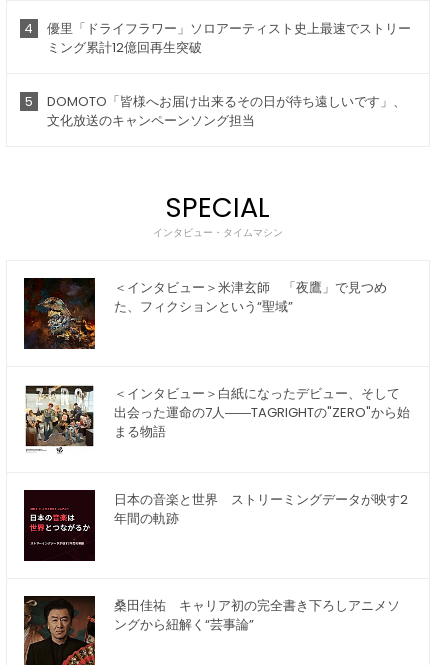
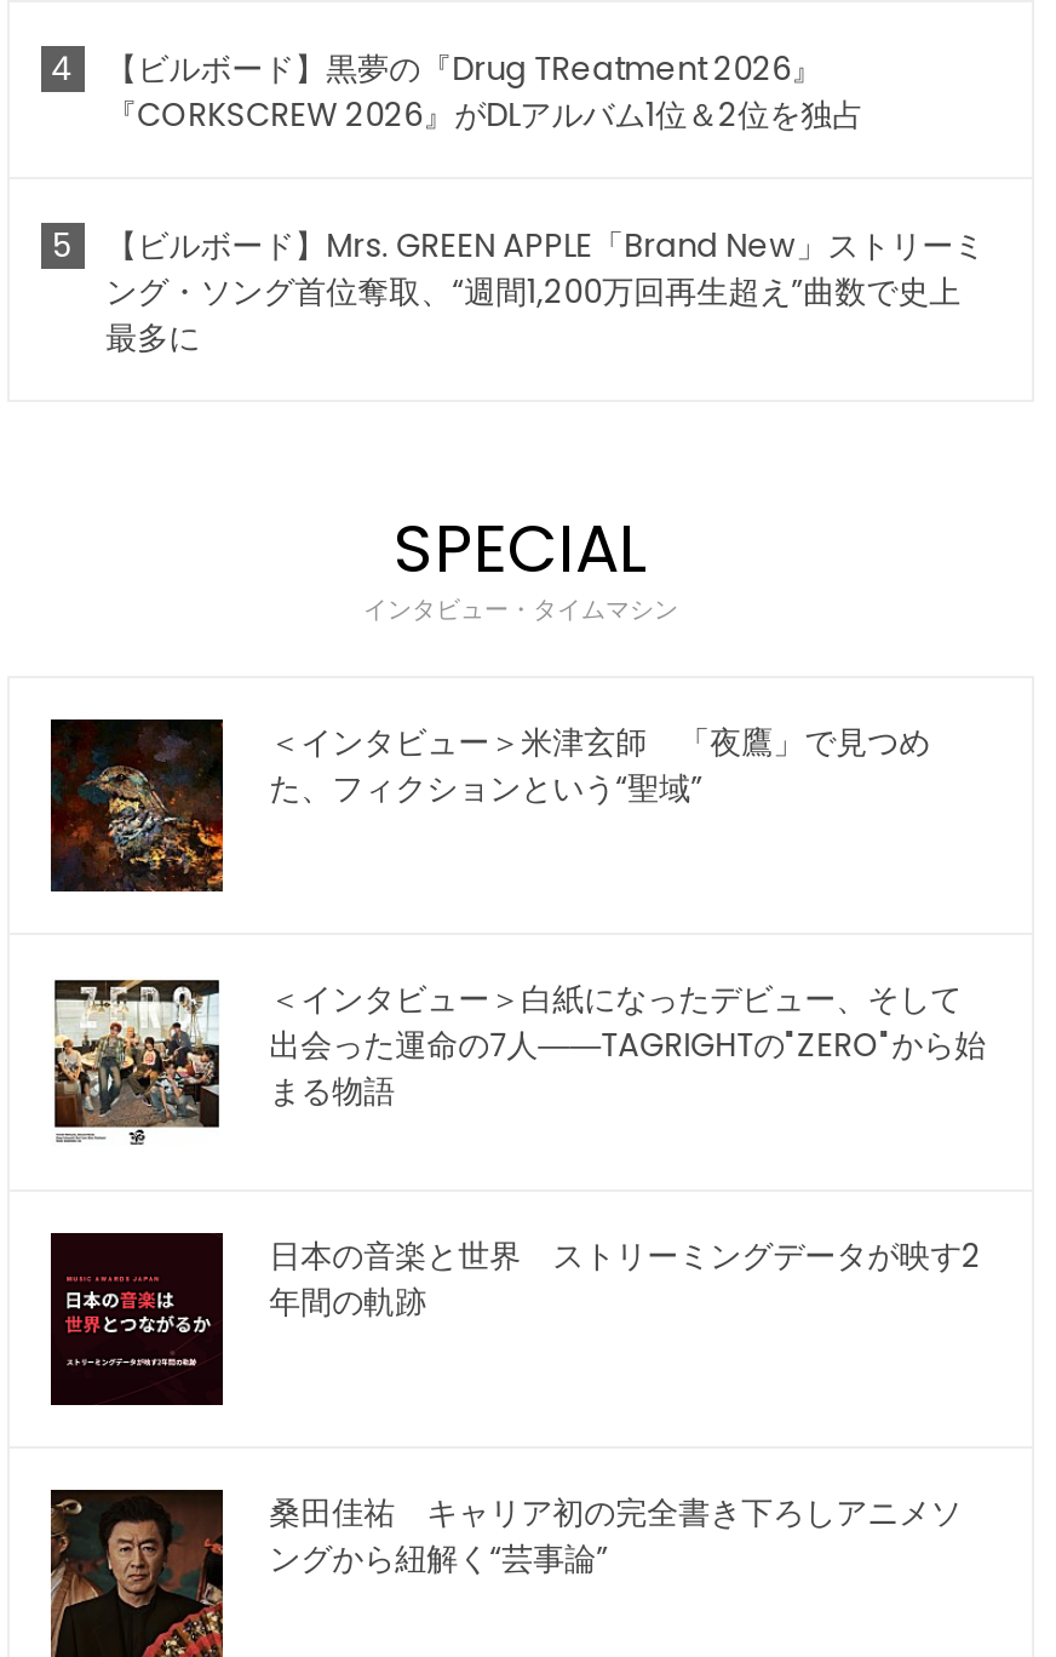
- 優里「ドライフラワー」ソロアーティスト史上最速でストリー
- ミング累計12億回再生突破
+ 【ビルボード】黒夢の『Drug TReatment 2026』
+ 『CORKSCREW 2026』がDLアルバム1位＆2位を独占

- DOMOTO「皆様へお届け出来るその日が待ち遠しいです」、
- 文化放送のキャンペーンソング担当
+ 【ビルボード】Mrs. GREEN APPLE「Brand New」ストリーミ
+ ング・ソング首位奪取、“週間1,200万回再生超え”曲数で史上
+ 最多に
